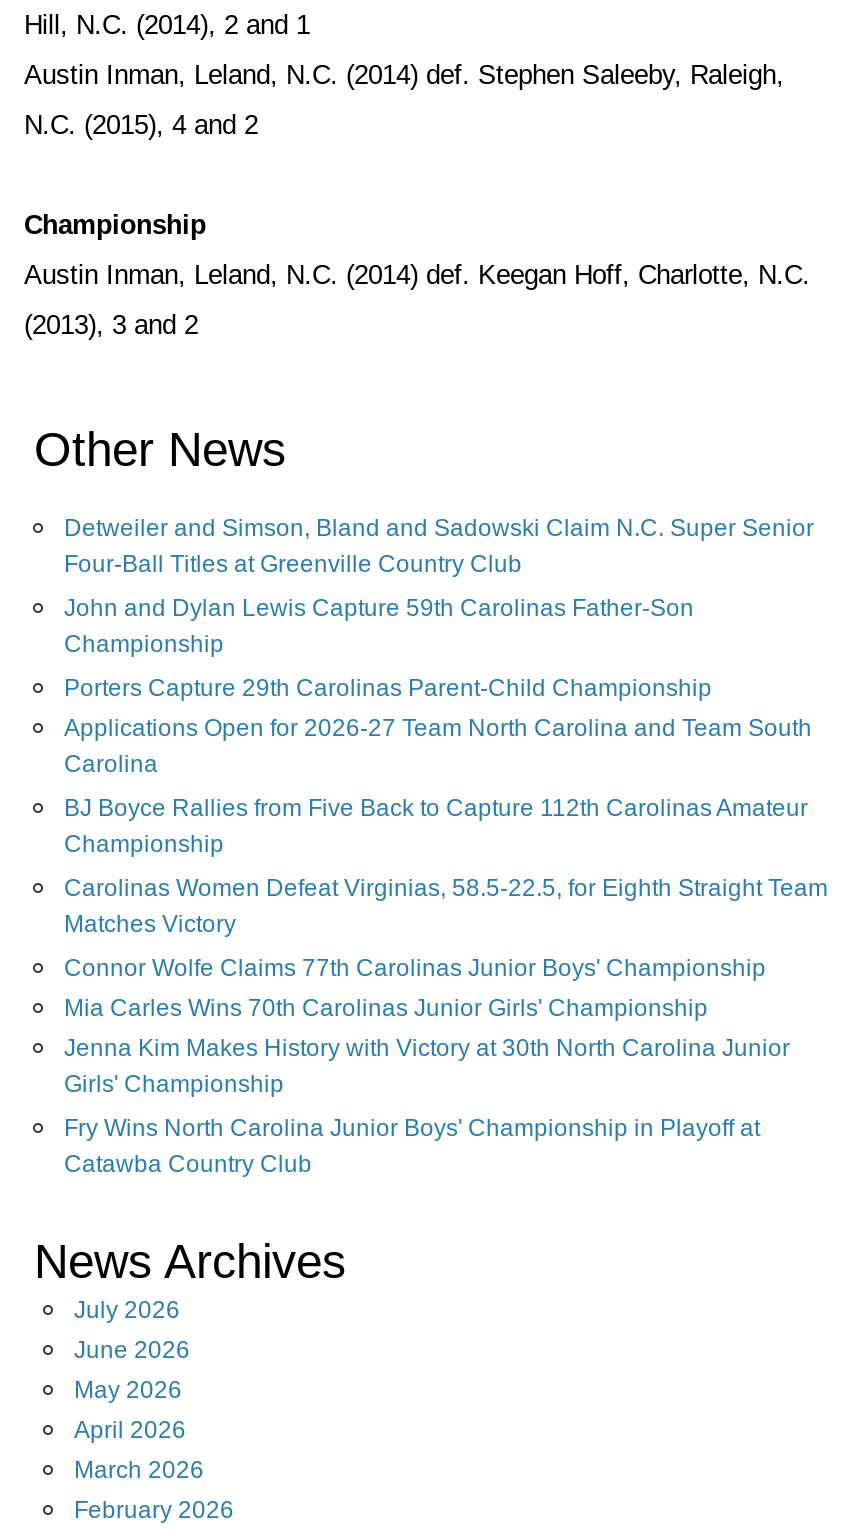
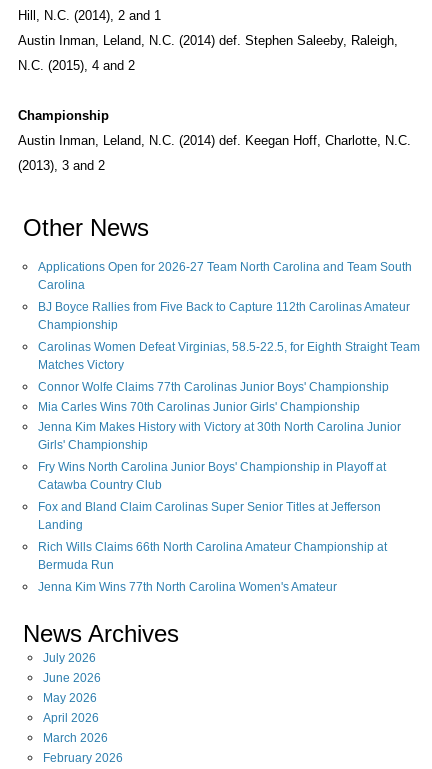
- Detweiler and Simson, Bland and Sadowski Claim N.C. Super Senior
- Four-Ball Titles at Greenville Country Club
- John and Dylan Lewis Capture 59th Carolinas Father-Son
- Championship
- Porters Capture 29th Carolinas Parent-Child Championship

moved up: Applications Open for 2026-27 Team North Carolina and Team South | Carolina | BJ Boyce Rallies from Five Back to Capture 112th Carolinas Amateur | ... | Fry Wins North Carolina Junior Boys' Championship in Playoff at | Catawba Country Club

+ Fox and Bland Claim Carolinas Super Senior Titles at Jefferson
+ Landing
+ Rich Wills Claims 66th North Carolina Amateur Championship at
+ Bermuda Run
+ Jenna Kim Wins 77th North Carolina Women's Amateur
